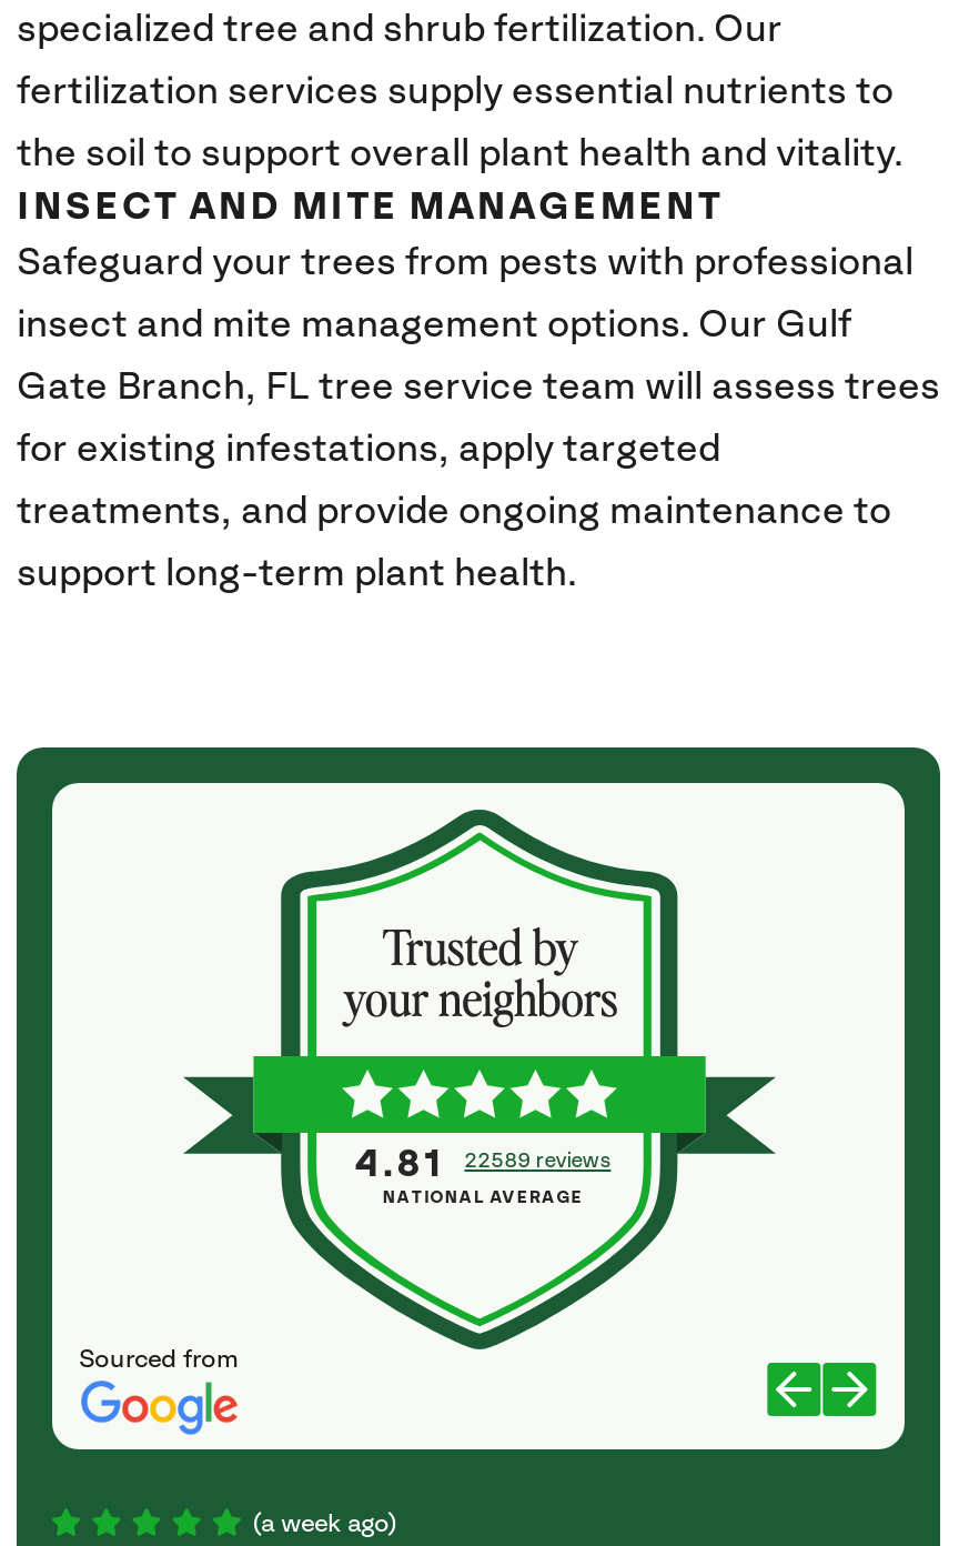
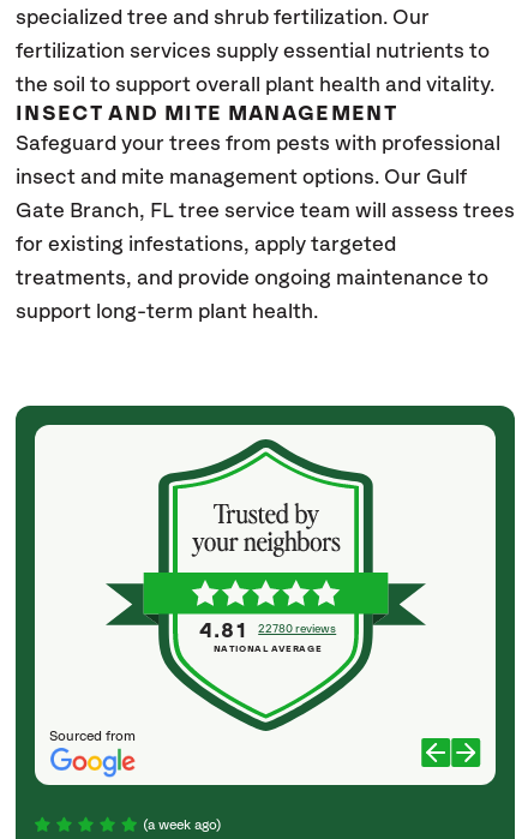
- 4.81 22589 reviews
+ 4.81 22780 reviews
